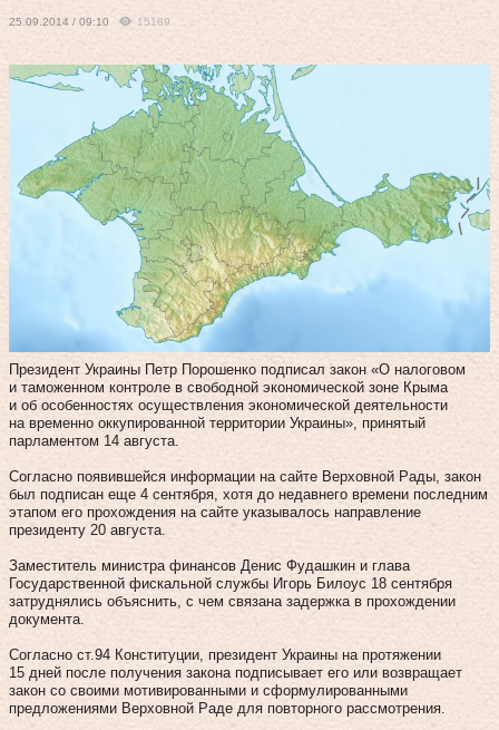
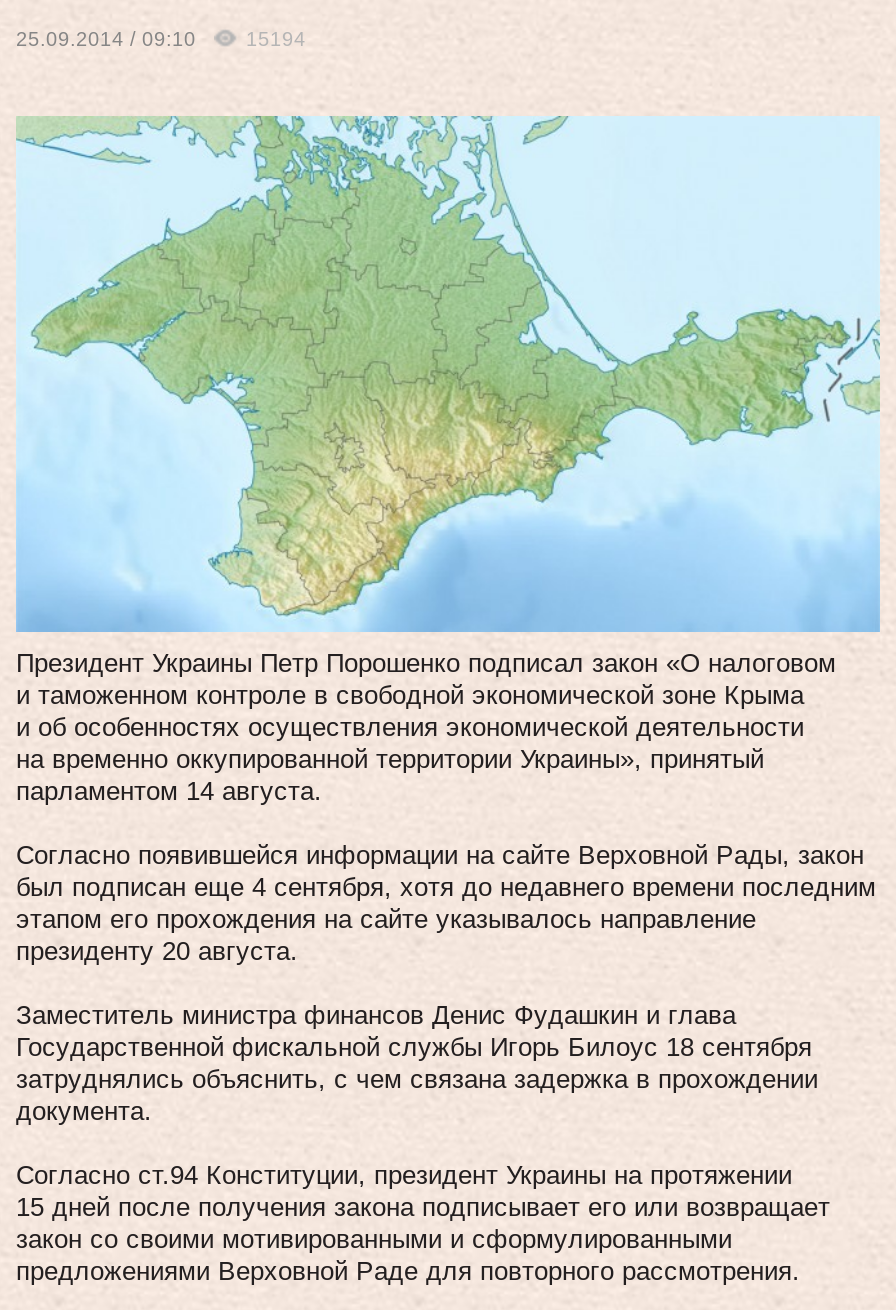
- 15189
+ 15194
